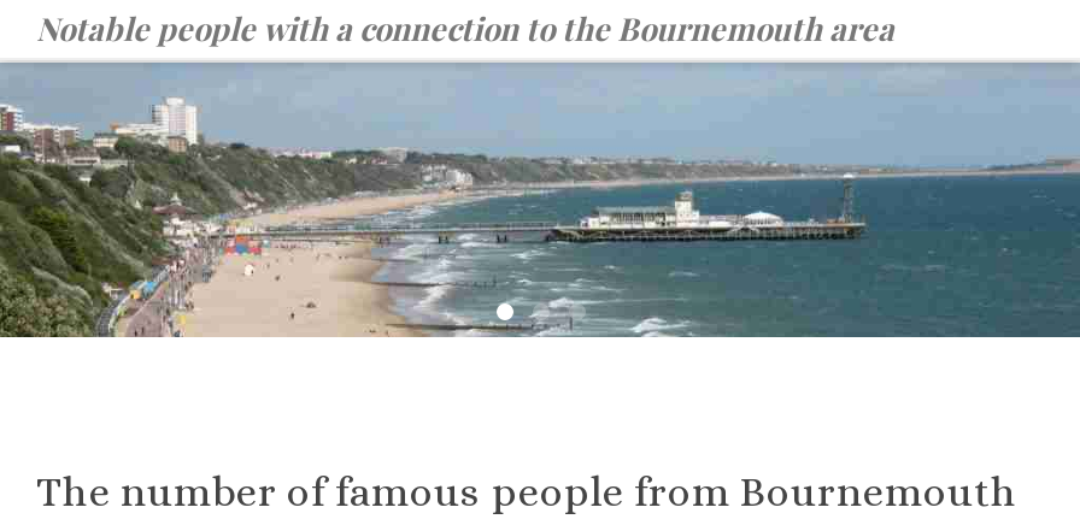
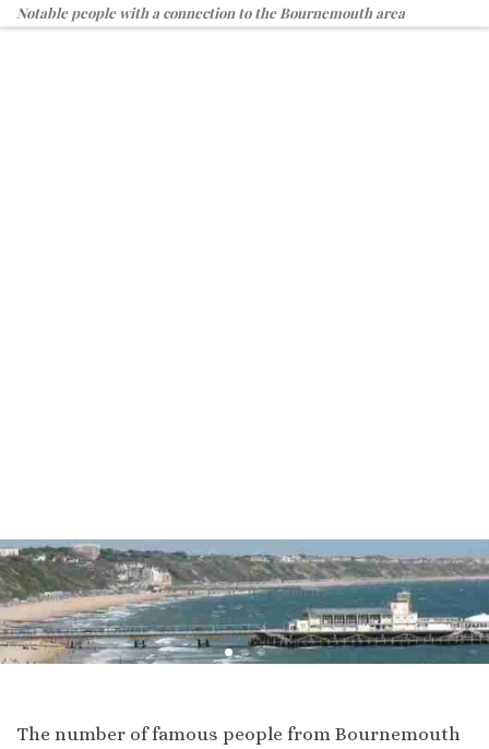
- [image]
+ [image]
